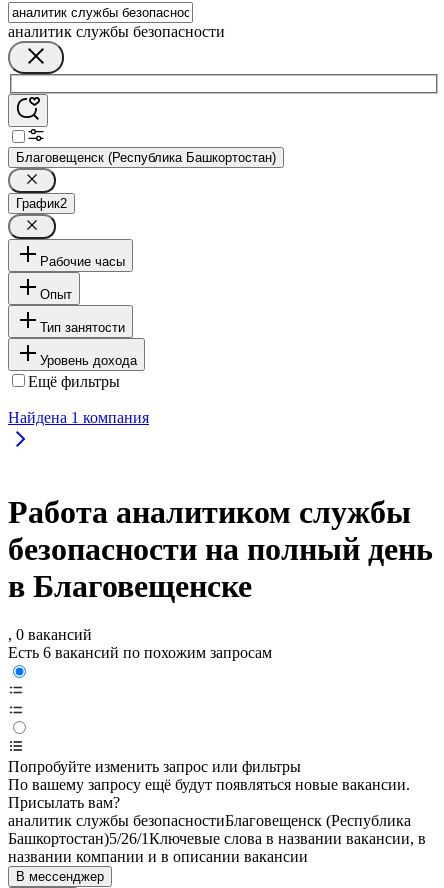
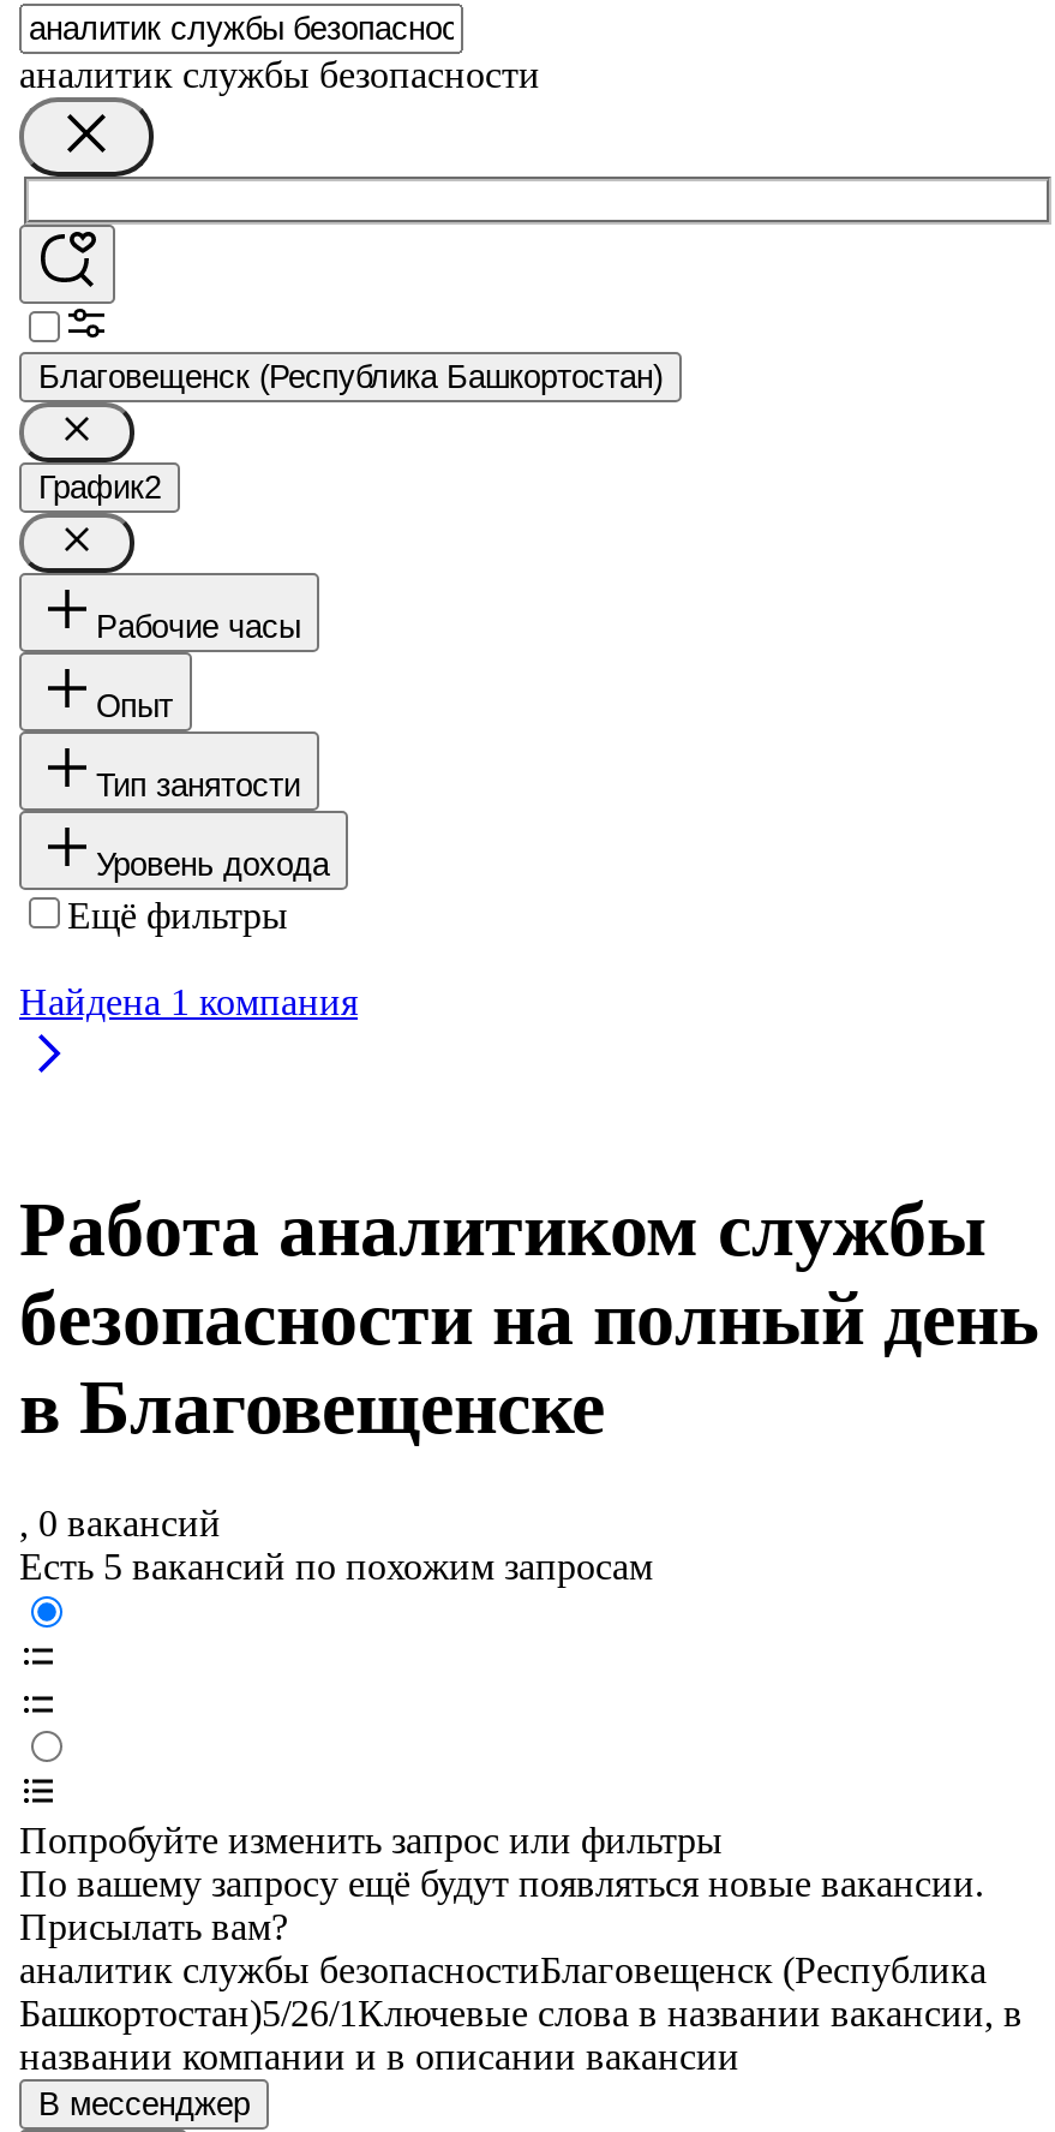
- Есть 6 вакансий по похожим запросам
+ Есть 5 вакансий по похожим запросам
